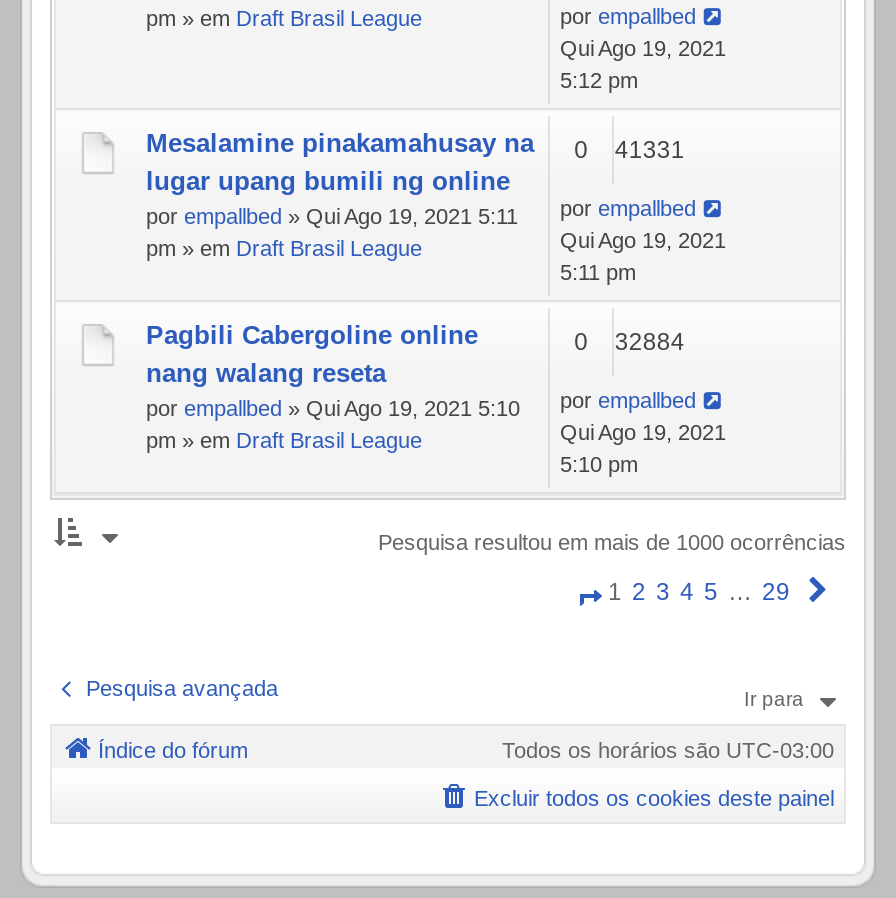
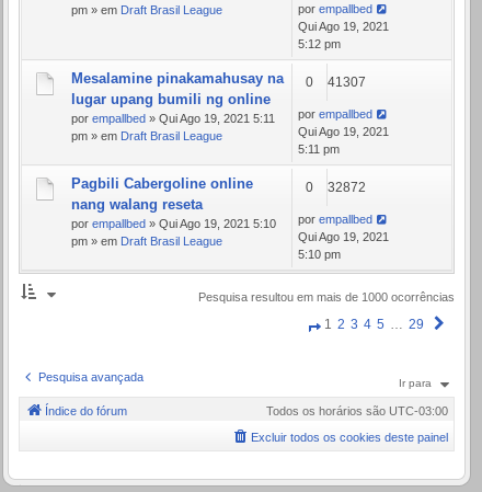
- Mesalamine pinakamahusay na 0 41331
+ Mesalamine pinakamahusay na 0 41307

- 0 32884
+ 0 32872
